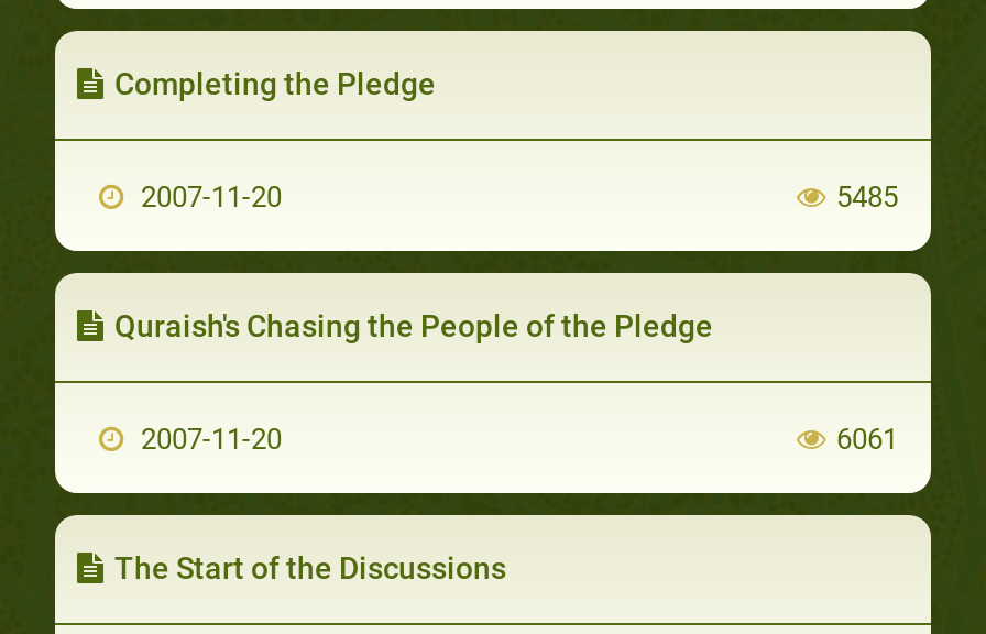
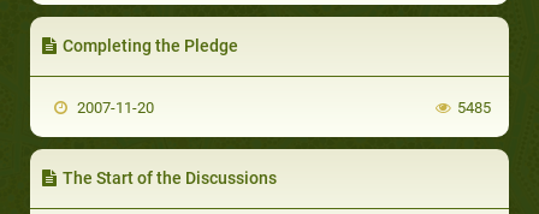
- Quraish's Chasing the People of the Pledge
- 2007-11-20
- 6061
